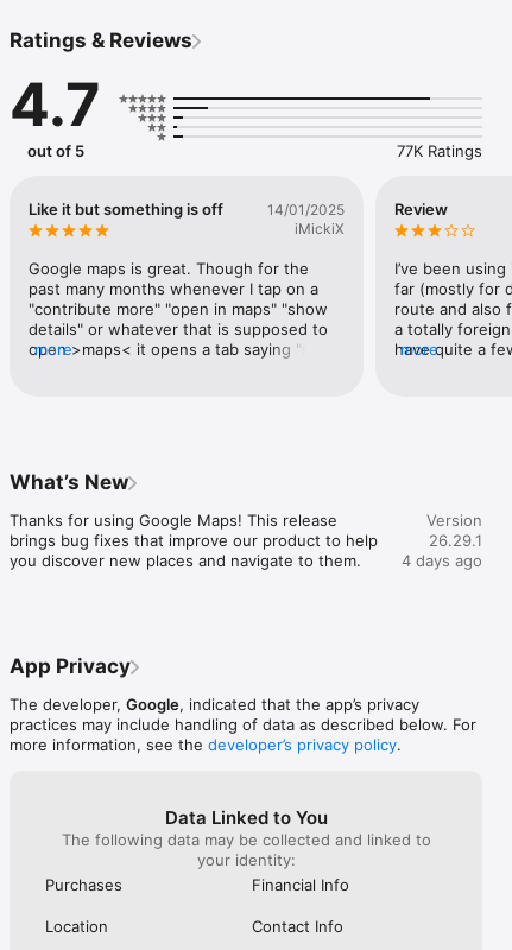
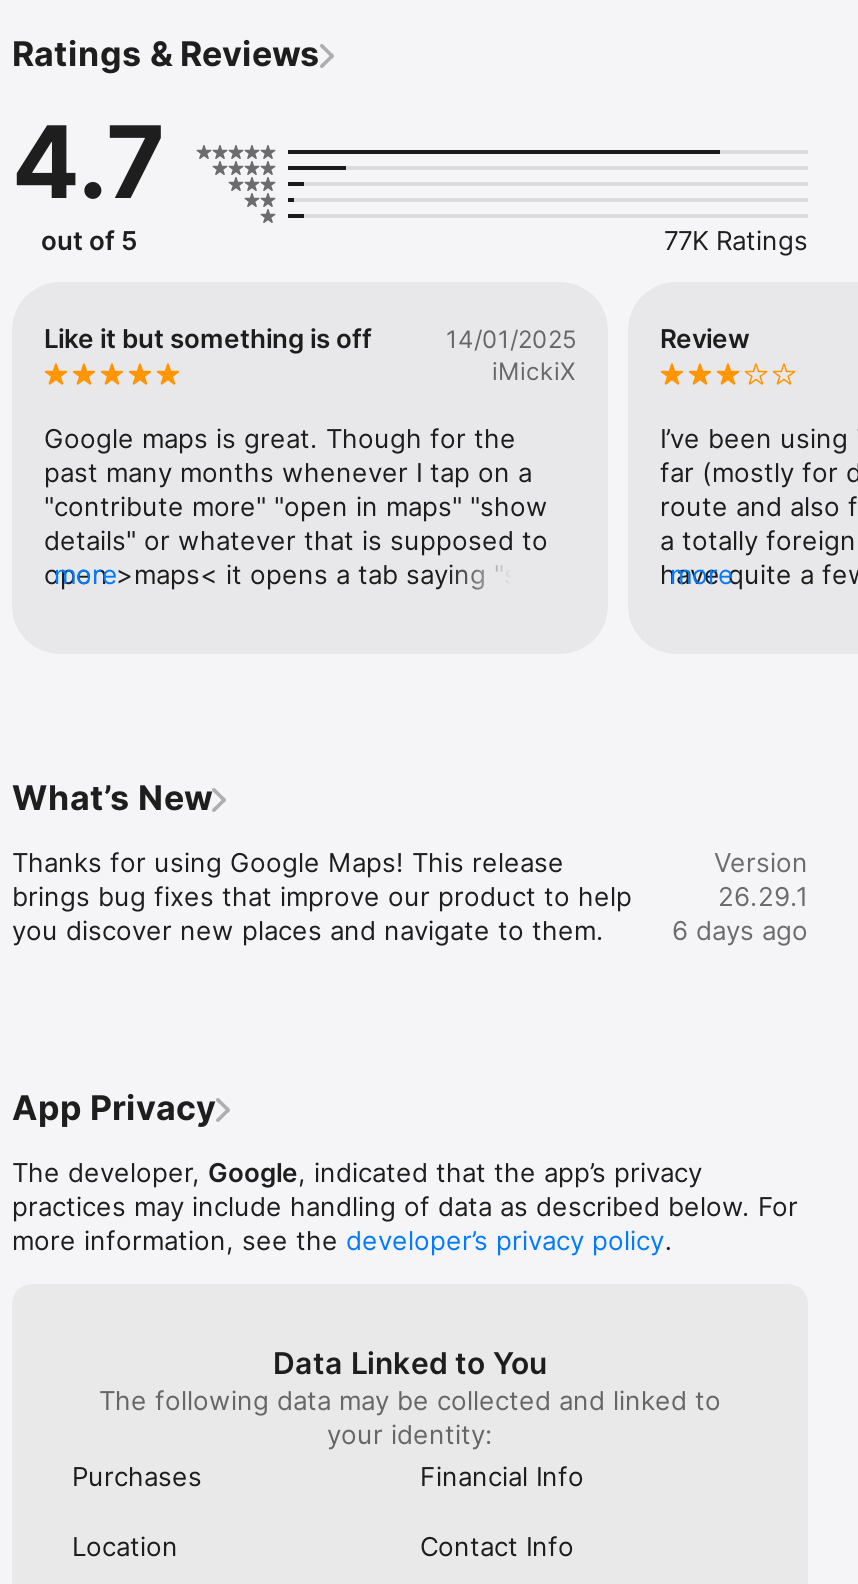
- 4 days ago
+ 6 days ago
